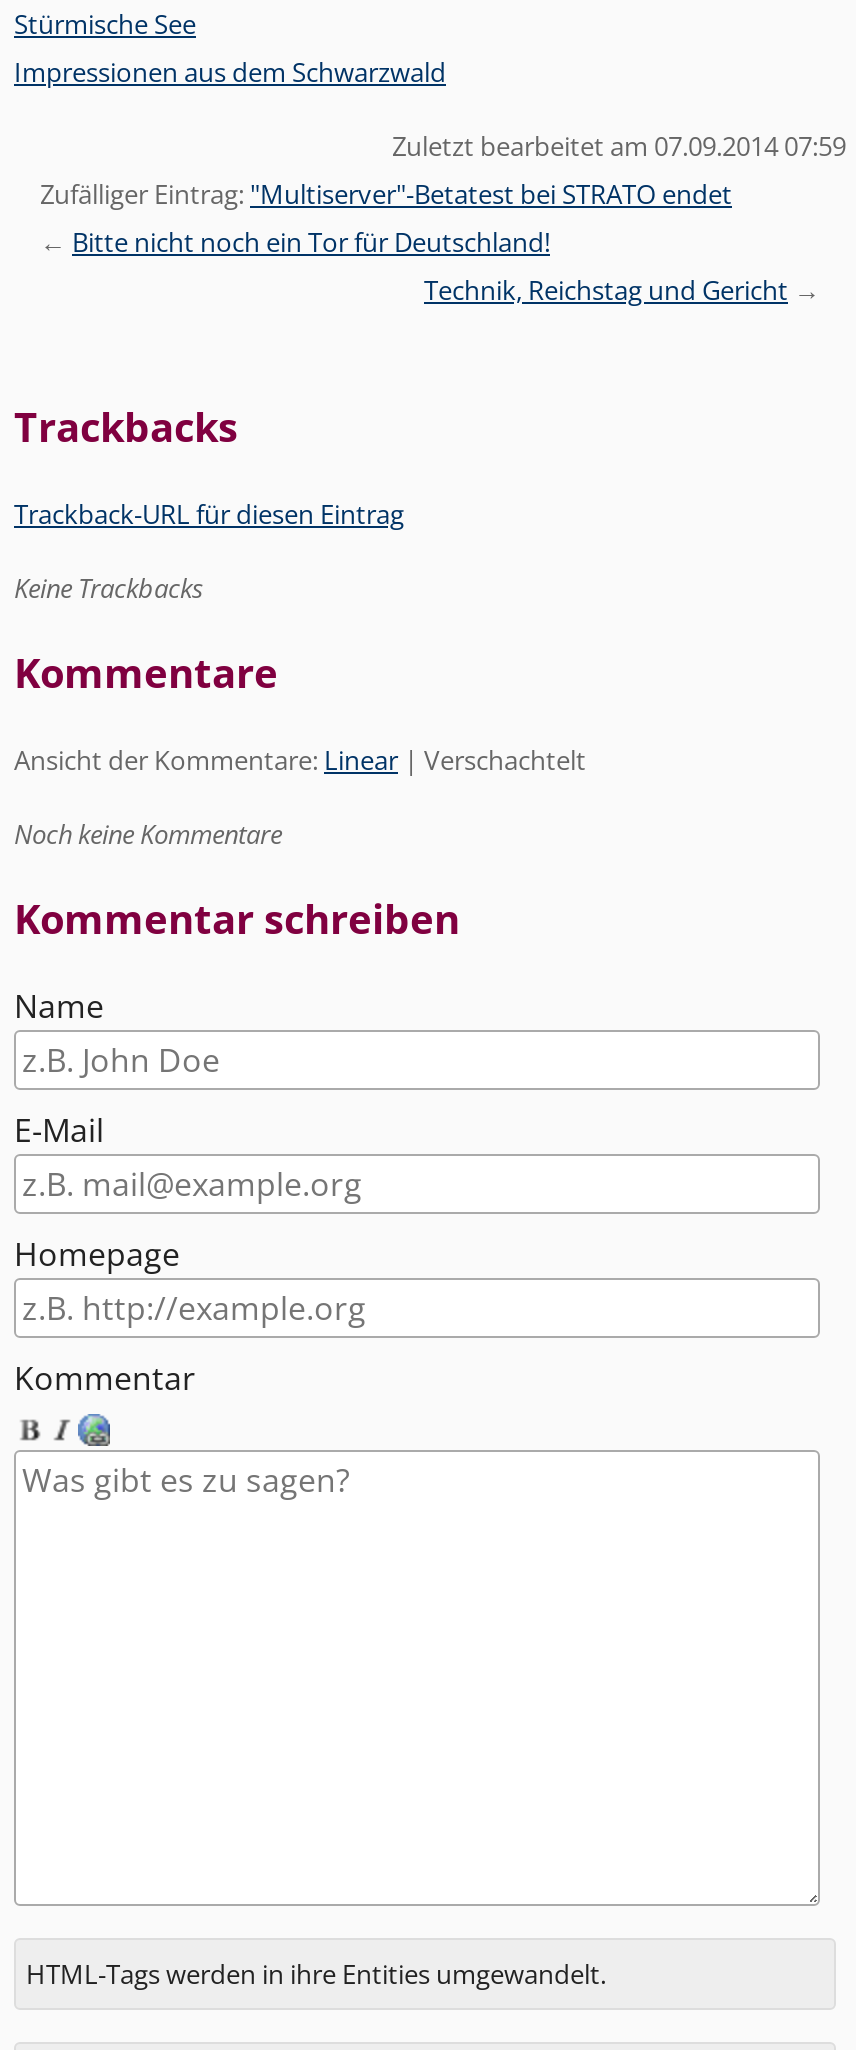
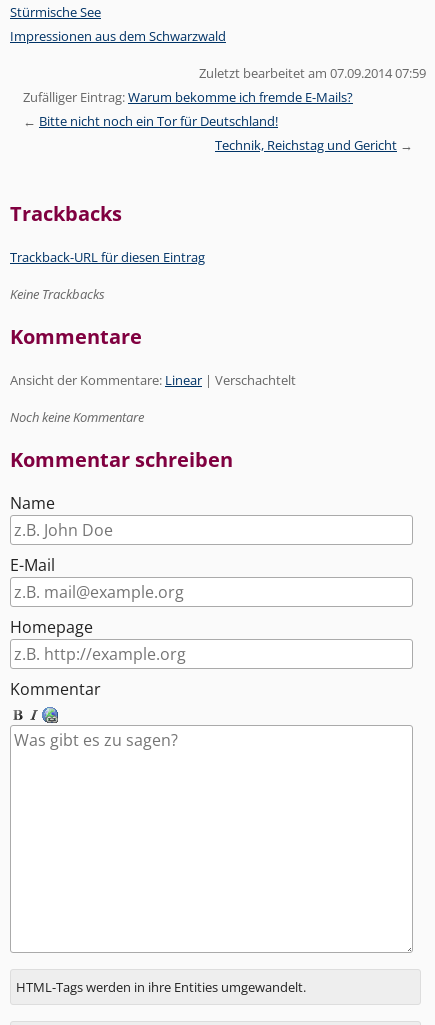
- Zufälliger Eintrag: "Multiserver"-Betatest bei STRATO endet
+ Zufälliger Eintrag: Warum bekomme ich fremde E-Mails?
